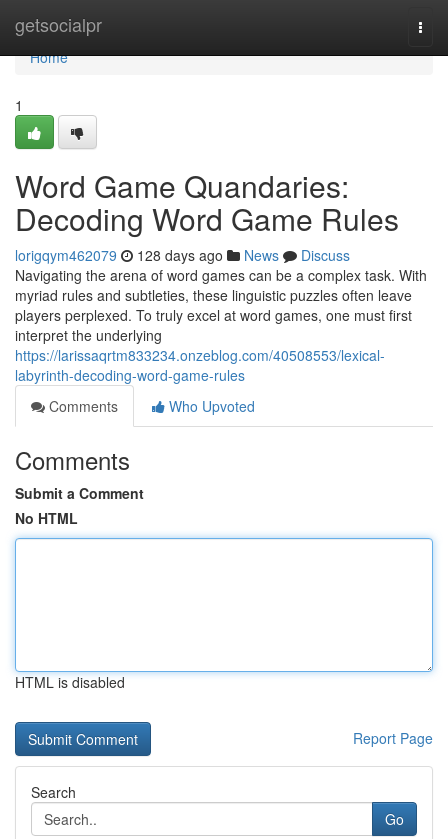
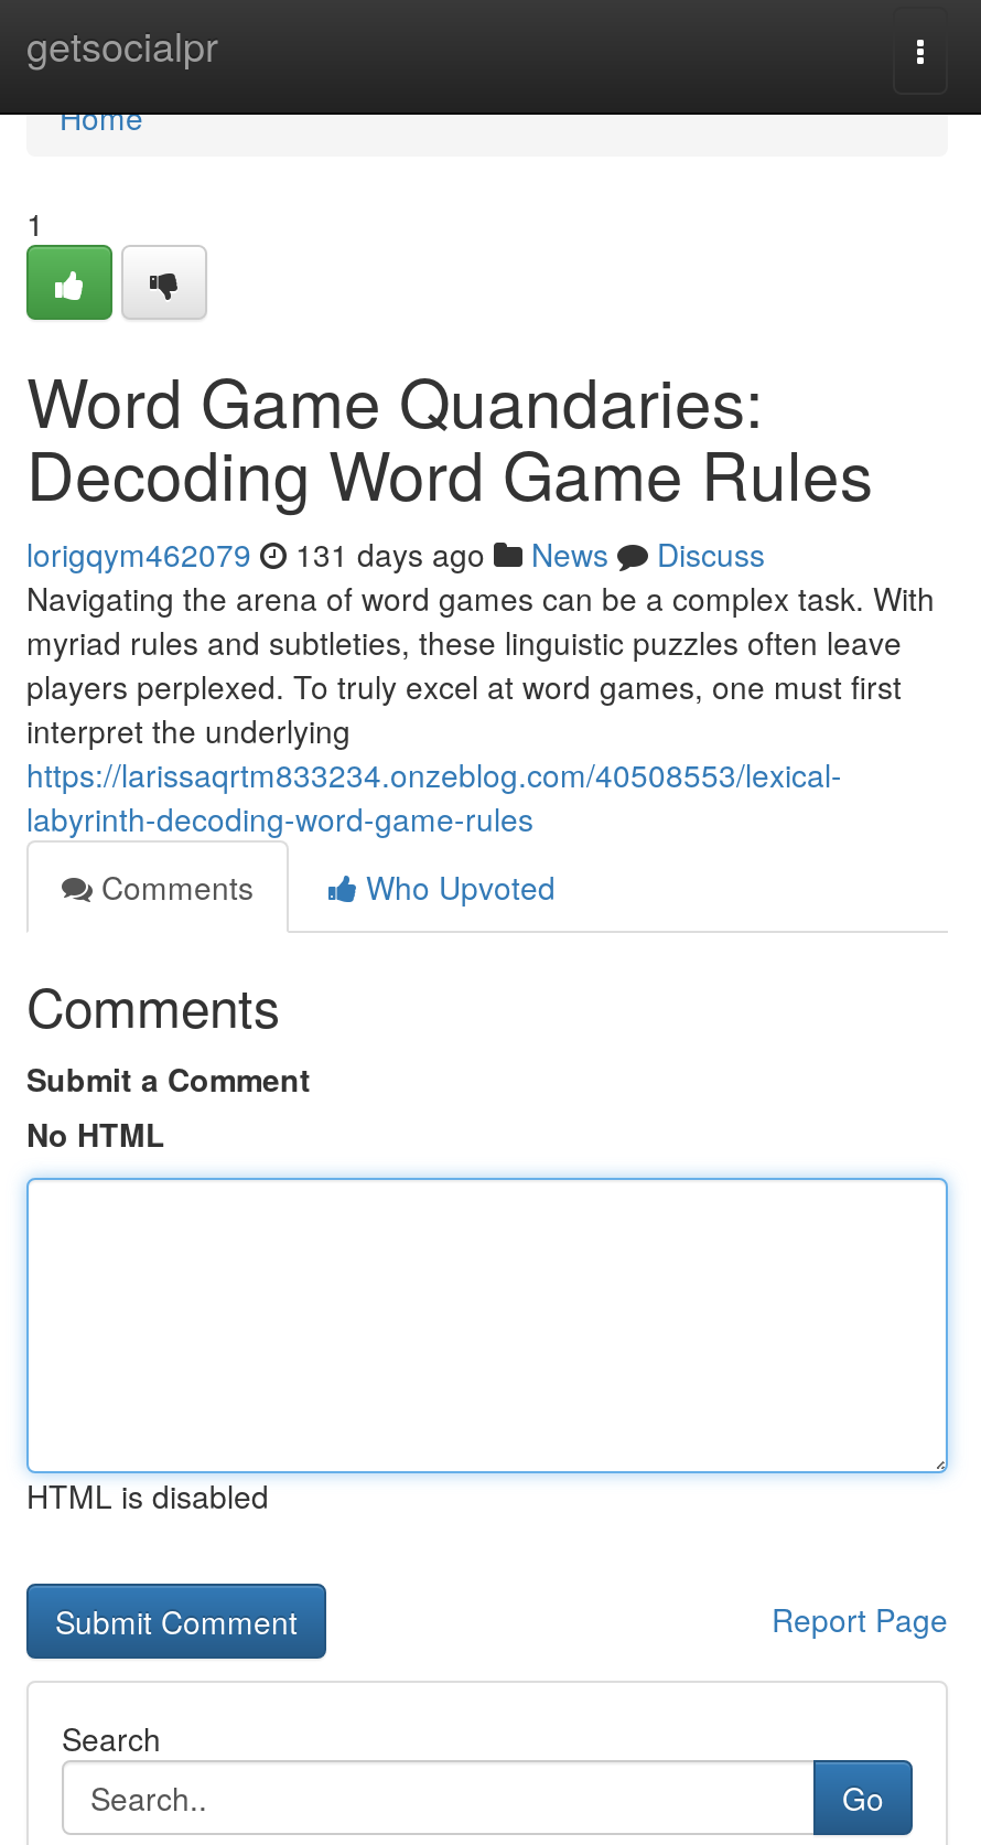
- lorigqym462079 128 days ago News Discuss
+ lorigqym462079 131 days ago News Discuss
